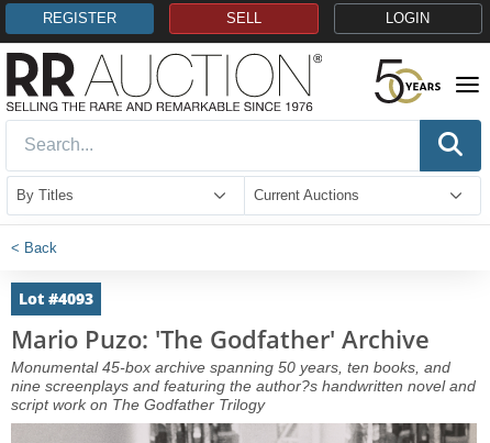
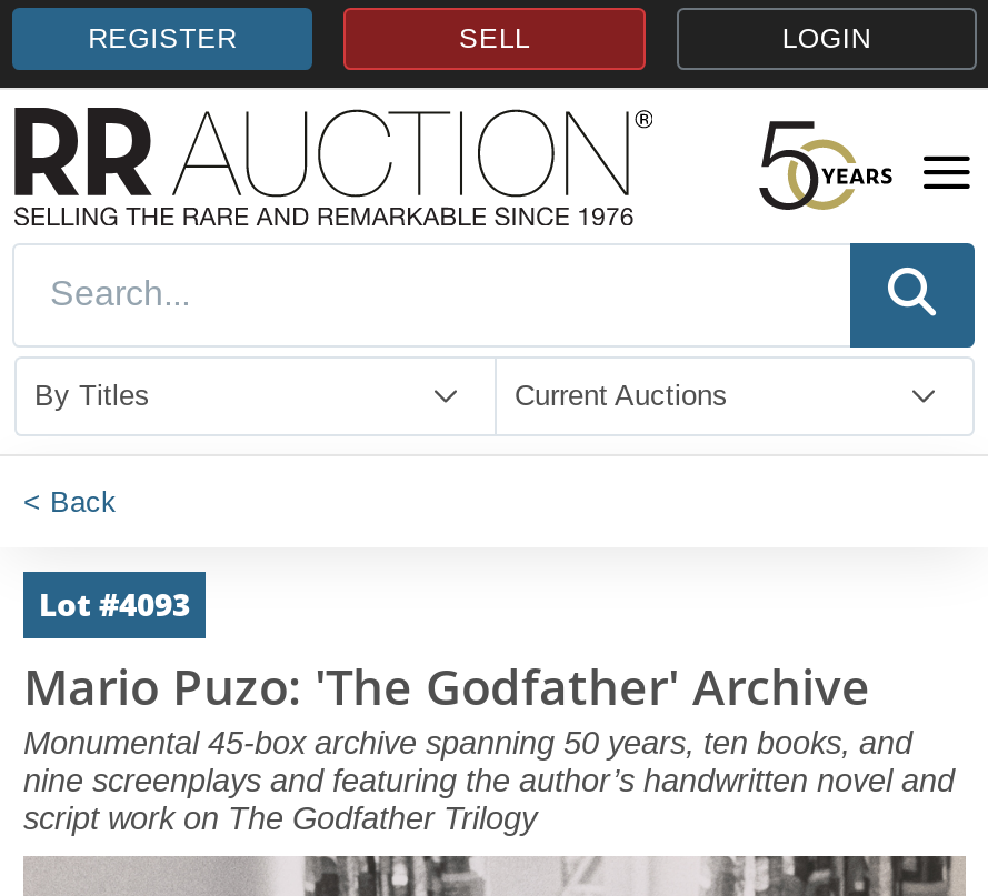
- nine screenplays and featuring the author?s handwritten novel and
+ nine screenplays and featuring the author’s handwritten novel and
